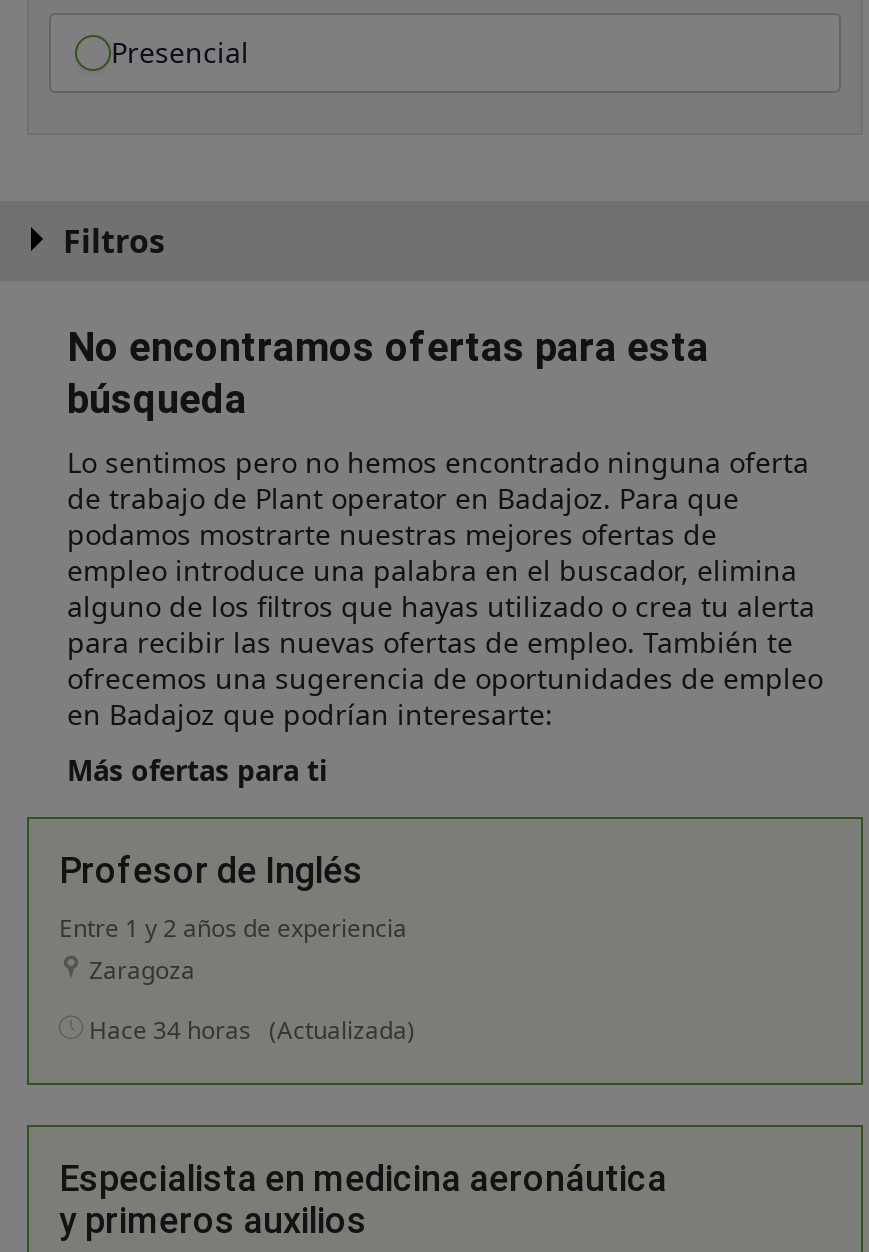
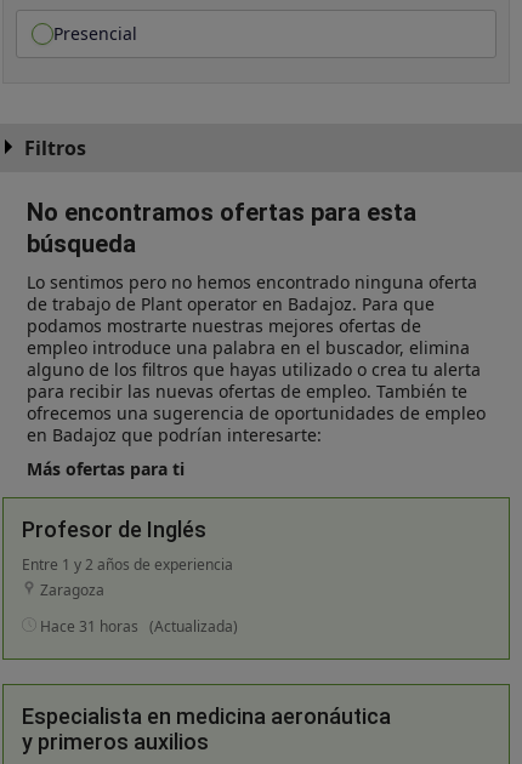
- Hace 34 horas (Actualizada)
+ Hace 31 horas (Actualizada)
